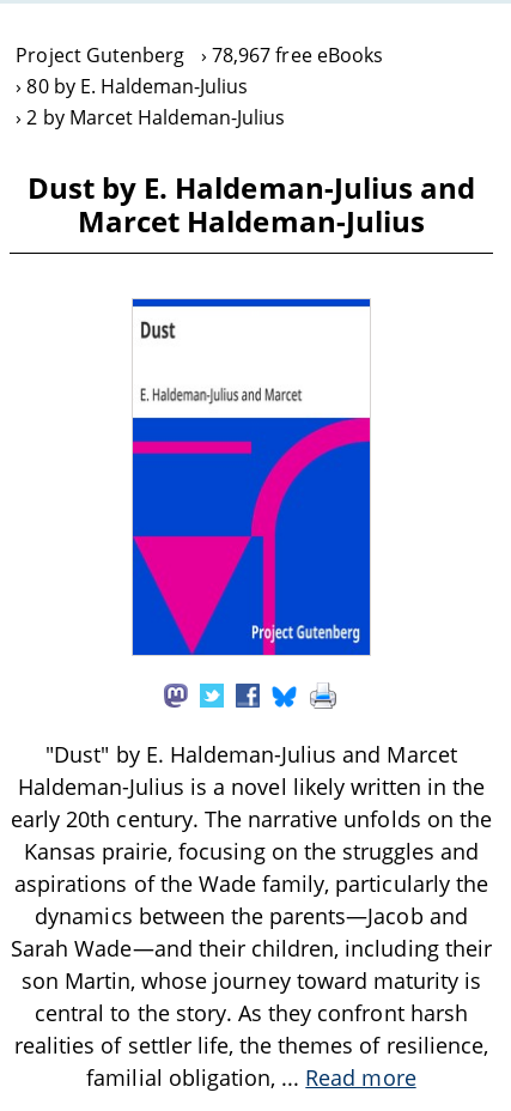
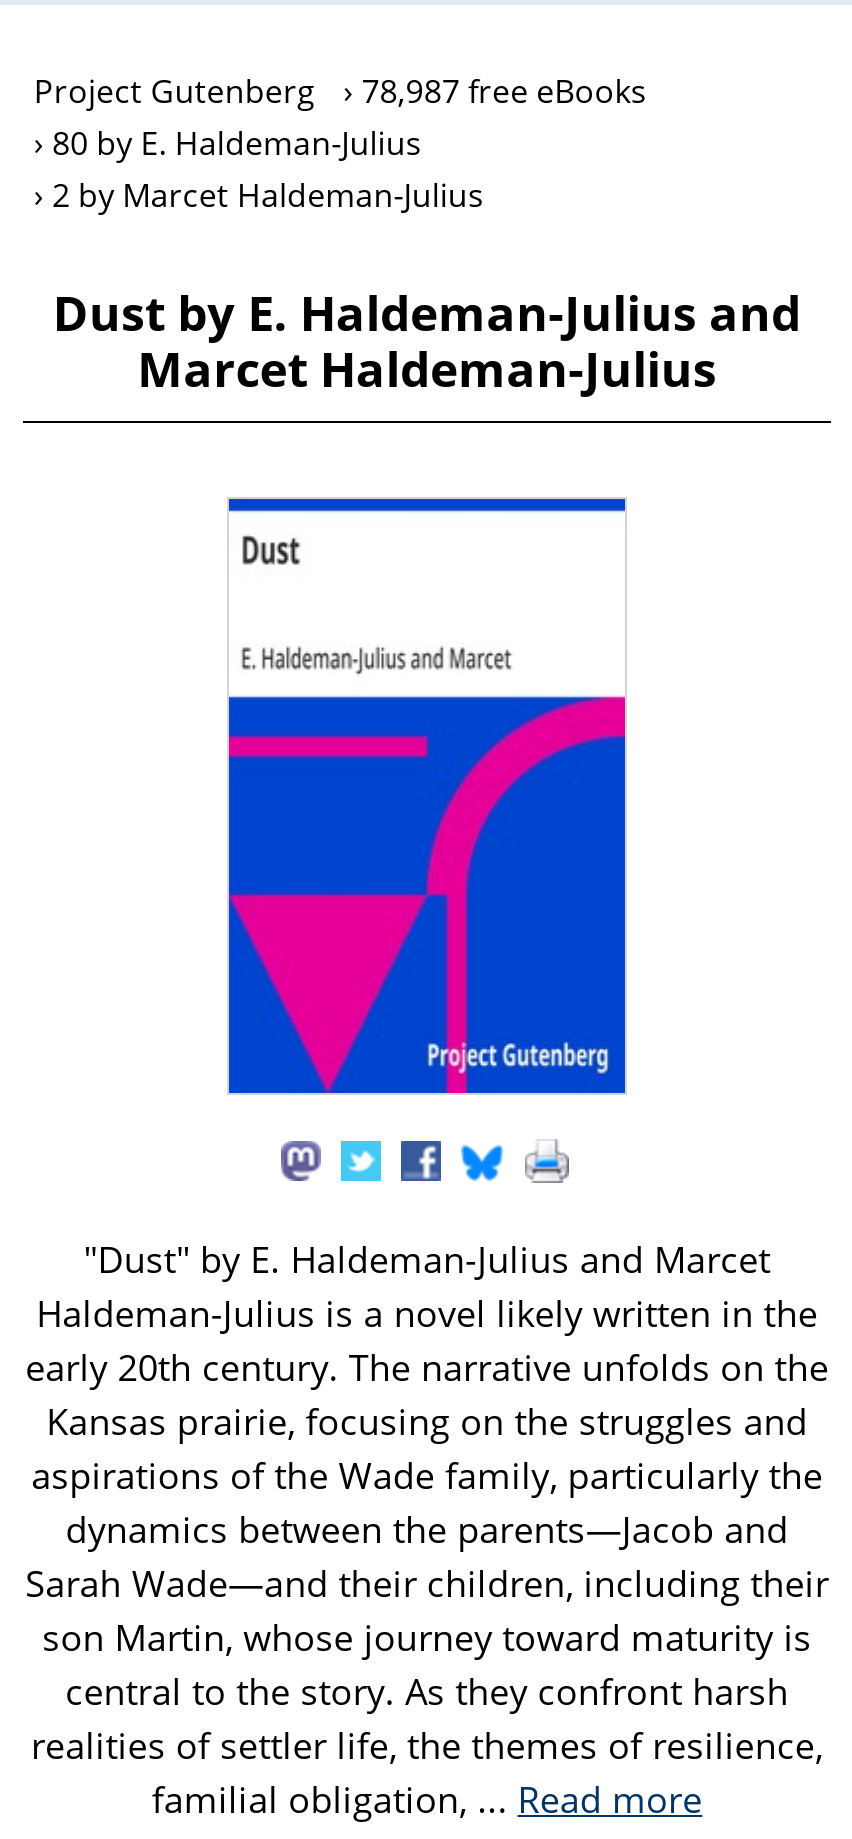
- Project Gutenberg 78,967 free eBooks
+ Project Gutenberg 78,987 free eBooks
